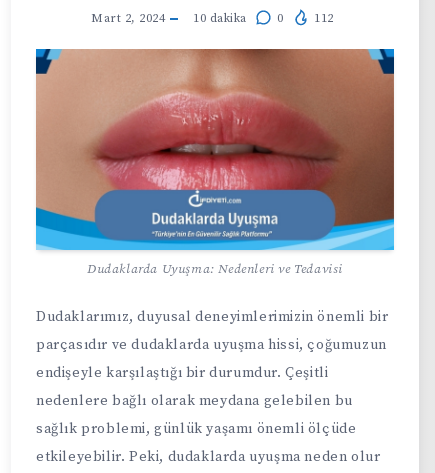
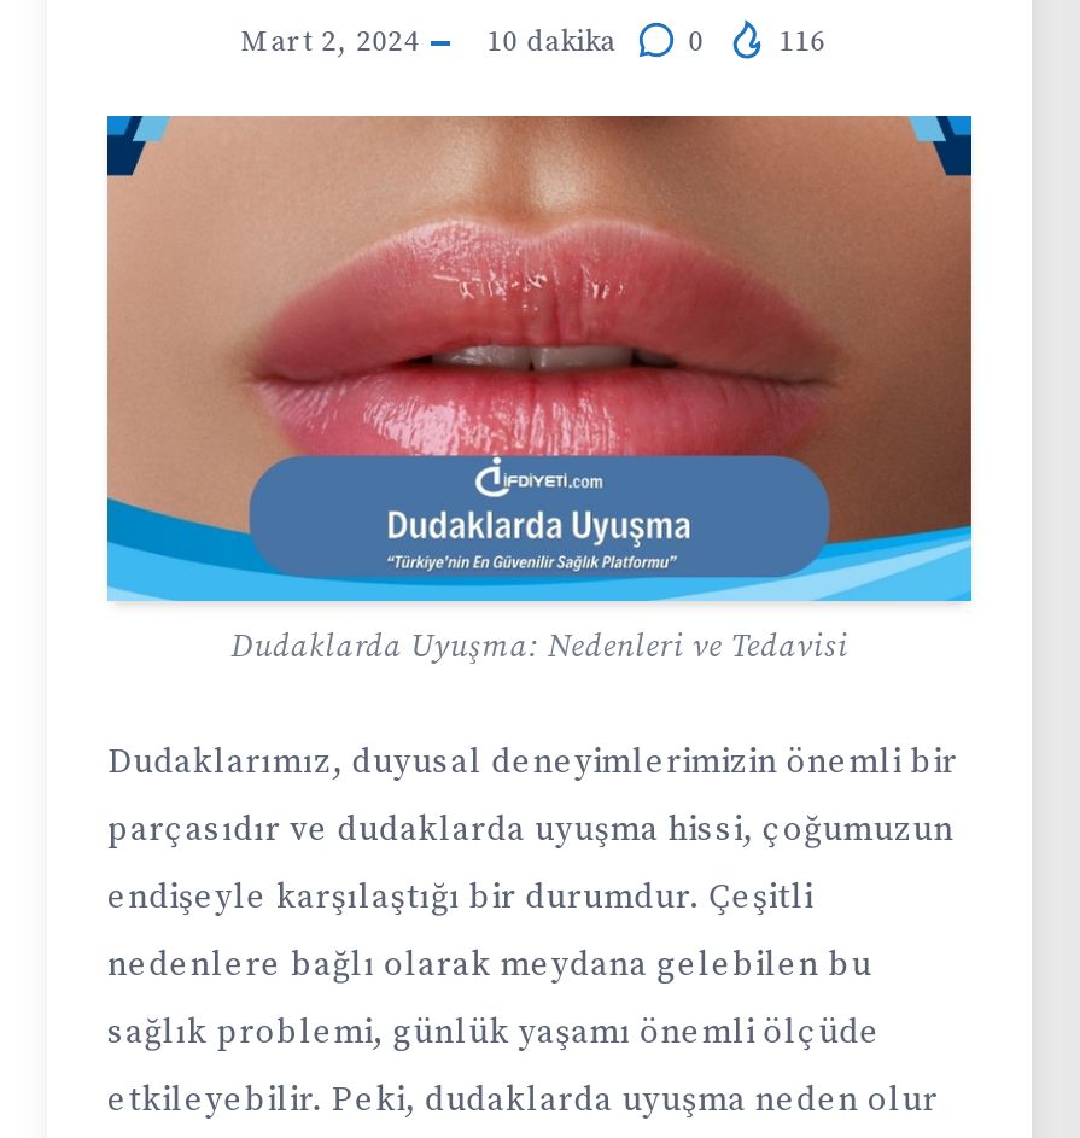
- Mart 2, 2024 10 dakika 0 112
+ Mart 2, 2024 10 dakika 0 116
